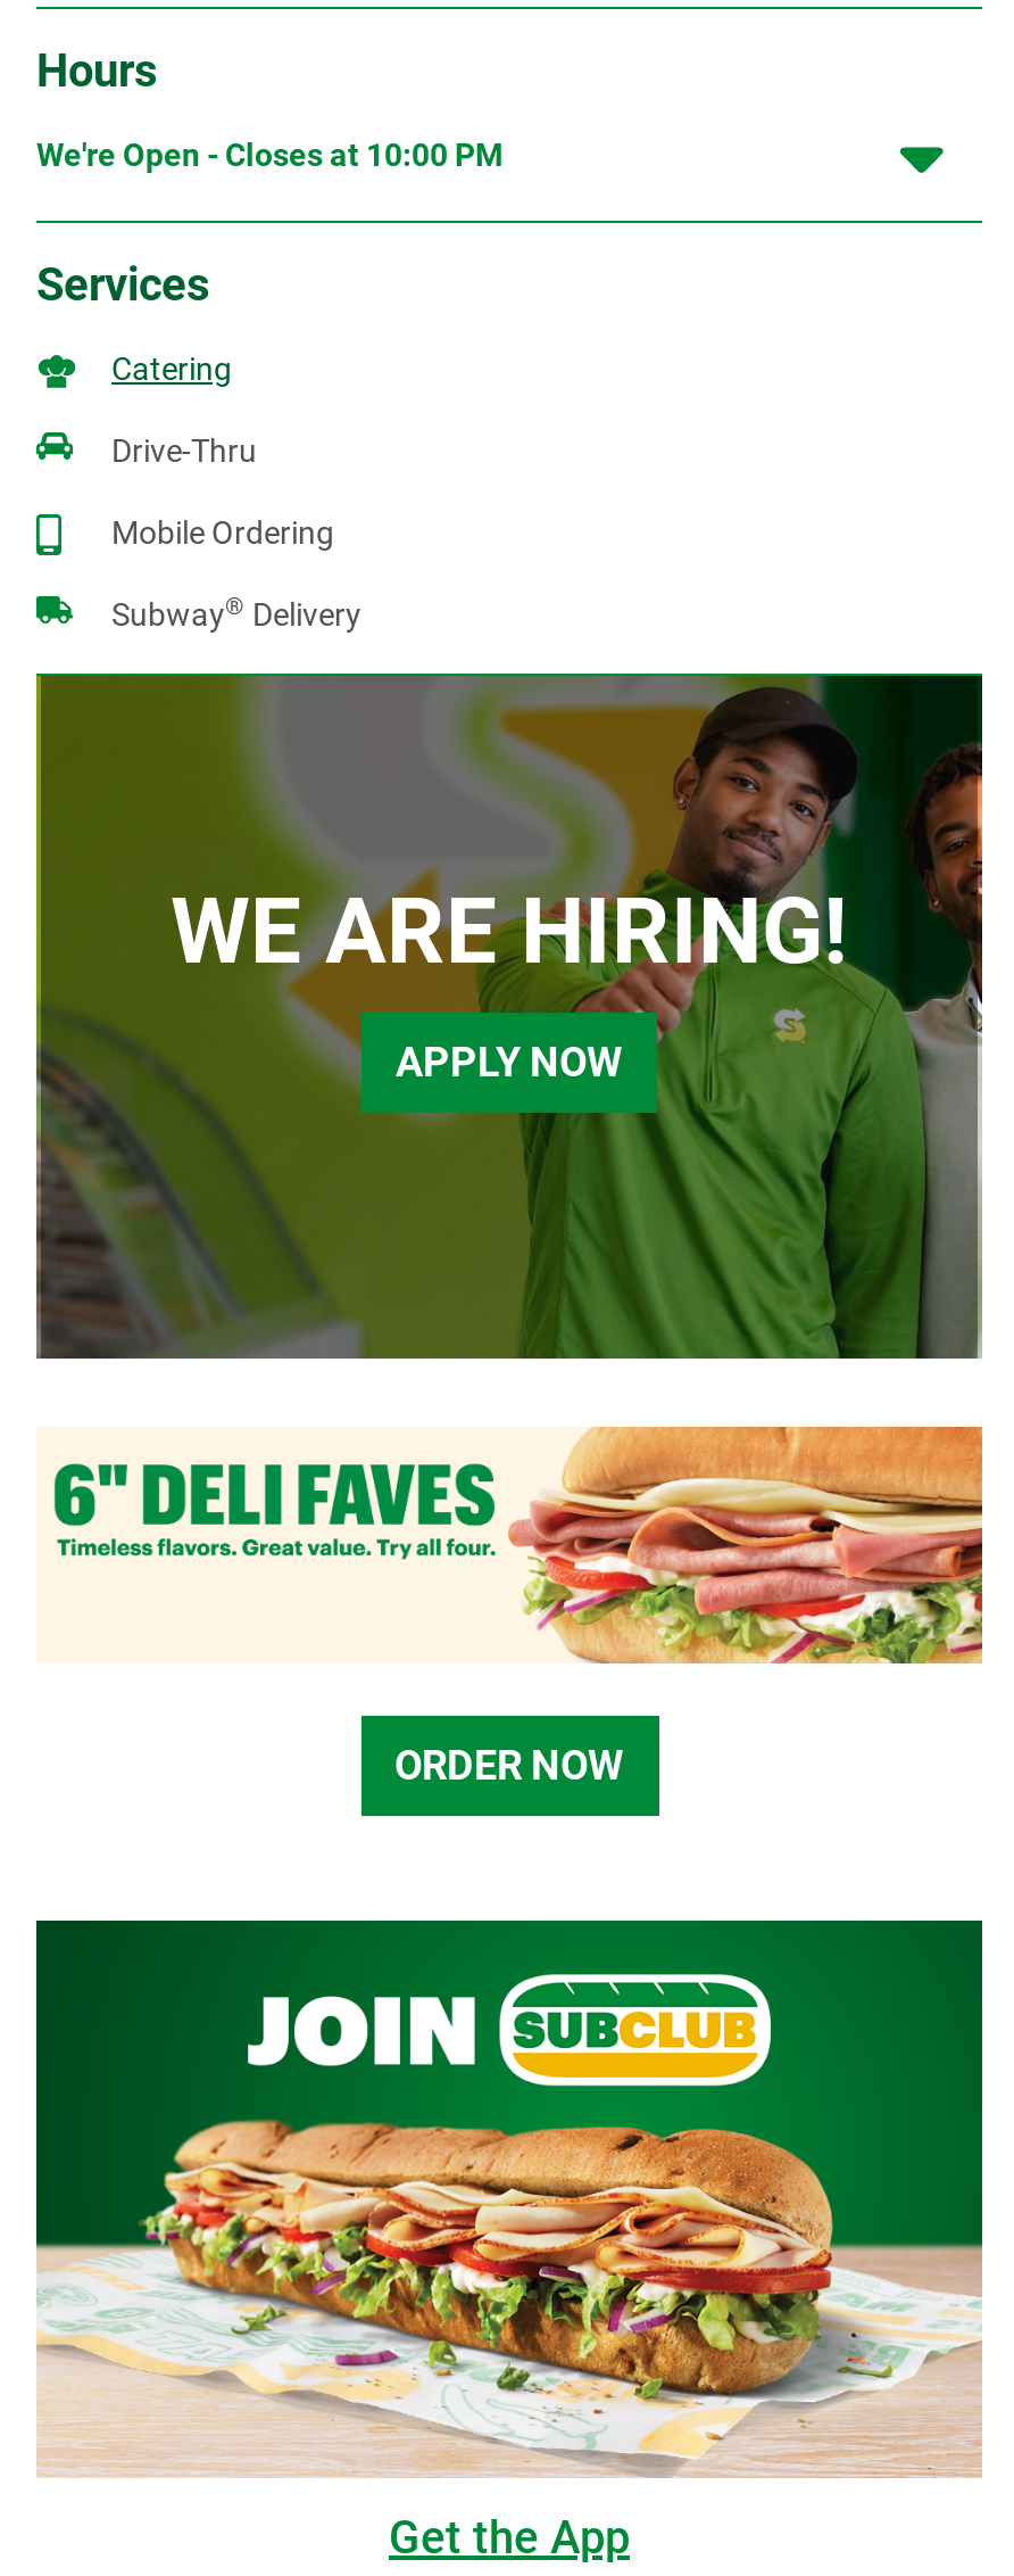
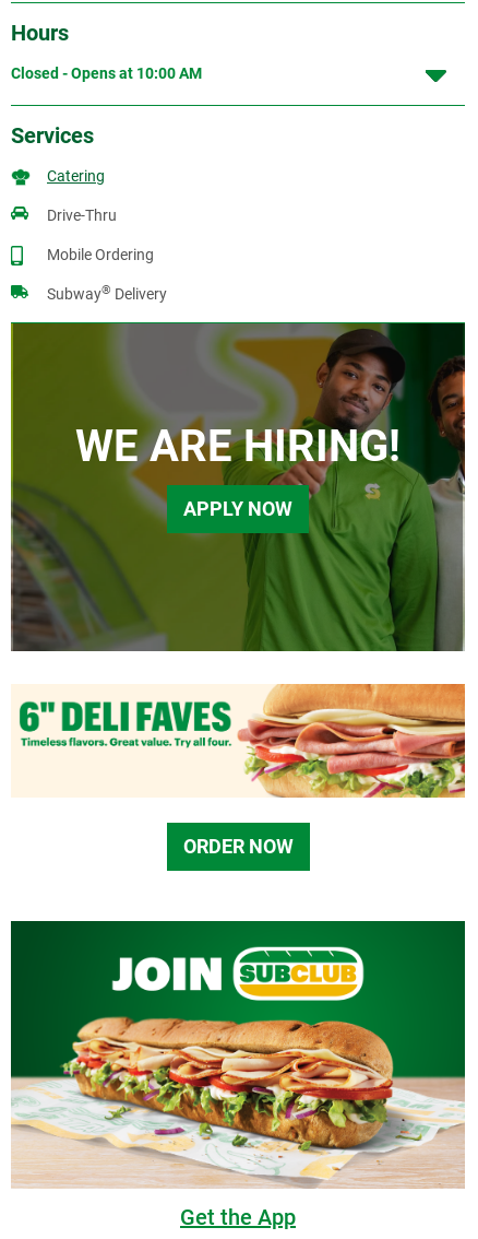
- We're Open - Closes at 10:00 PM
+ Closed - Opens at 10:00 AM
